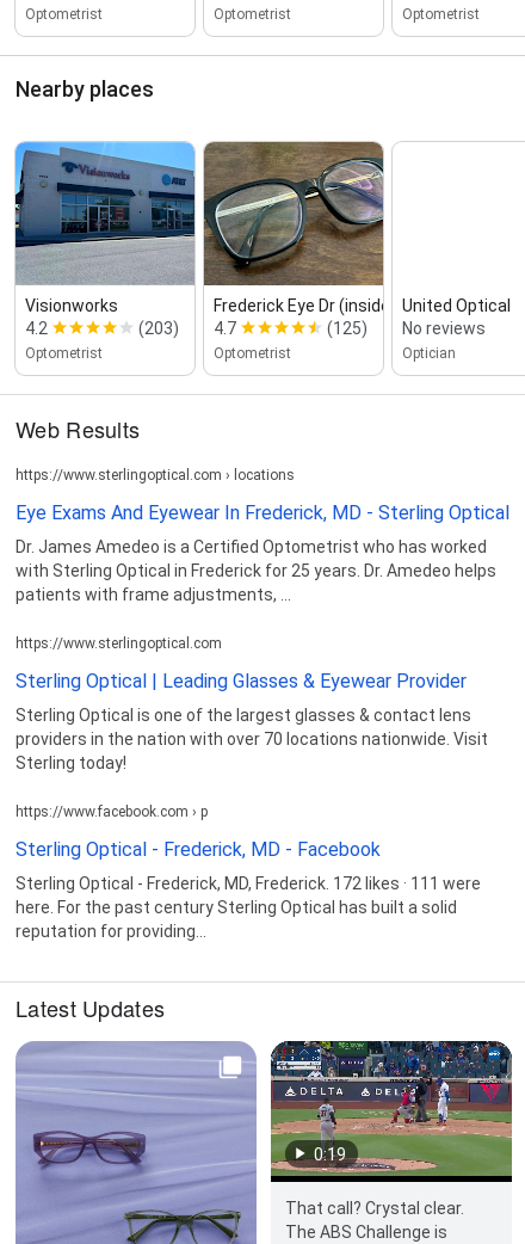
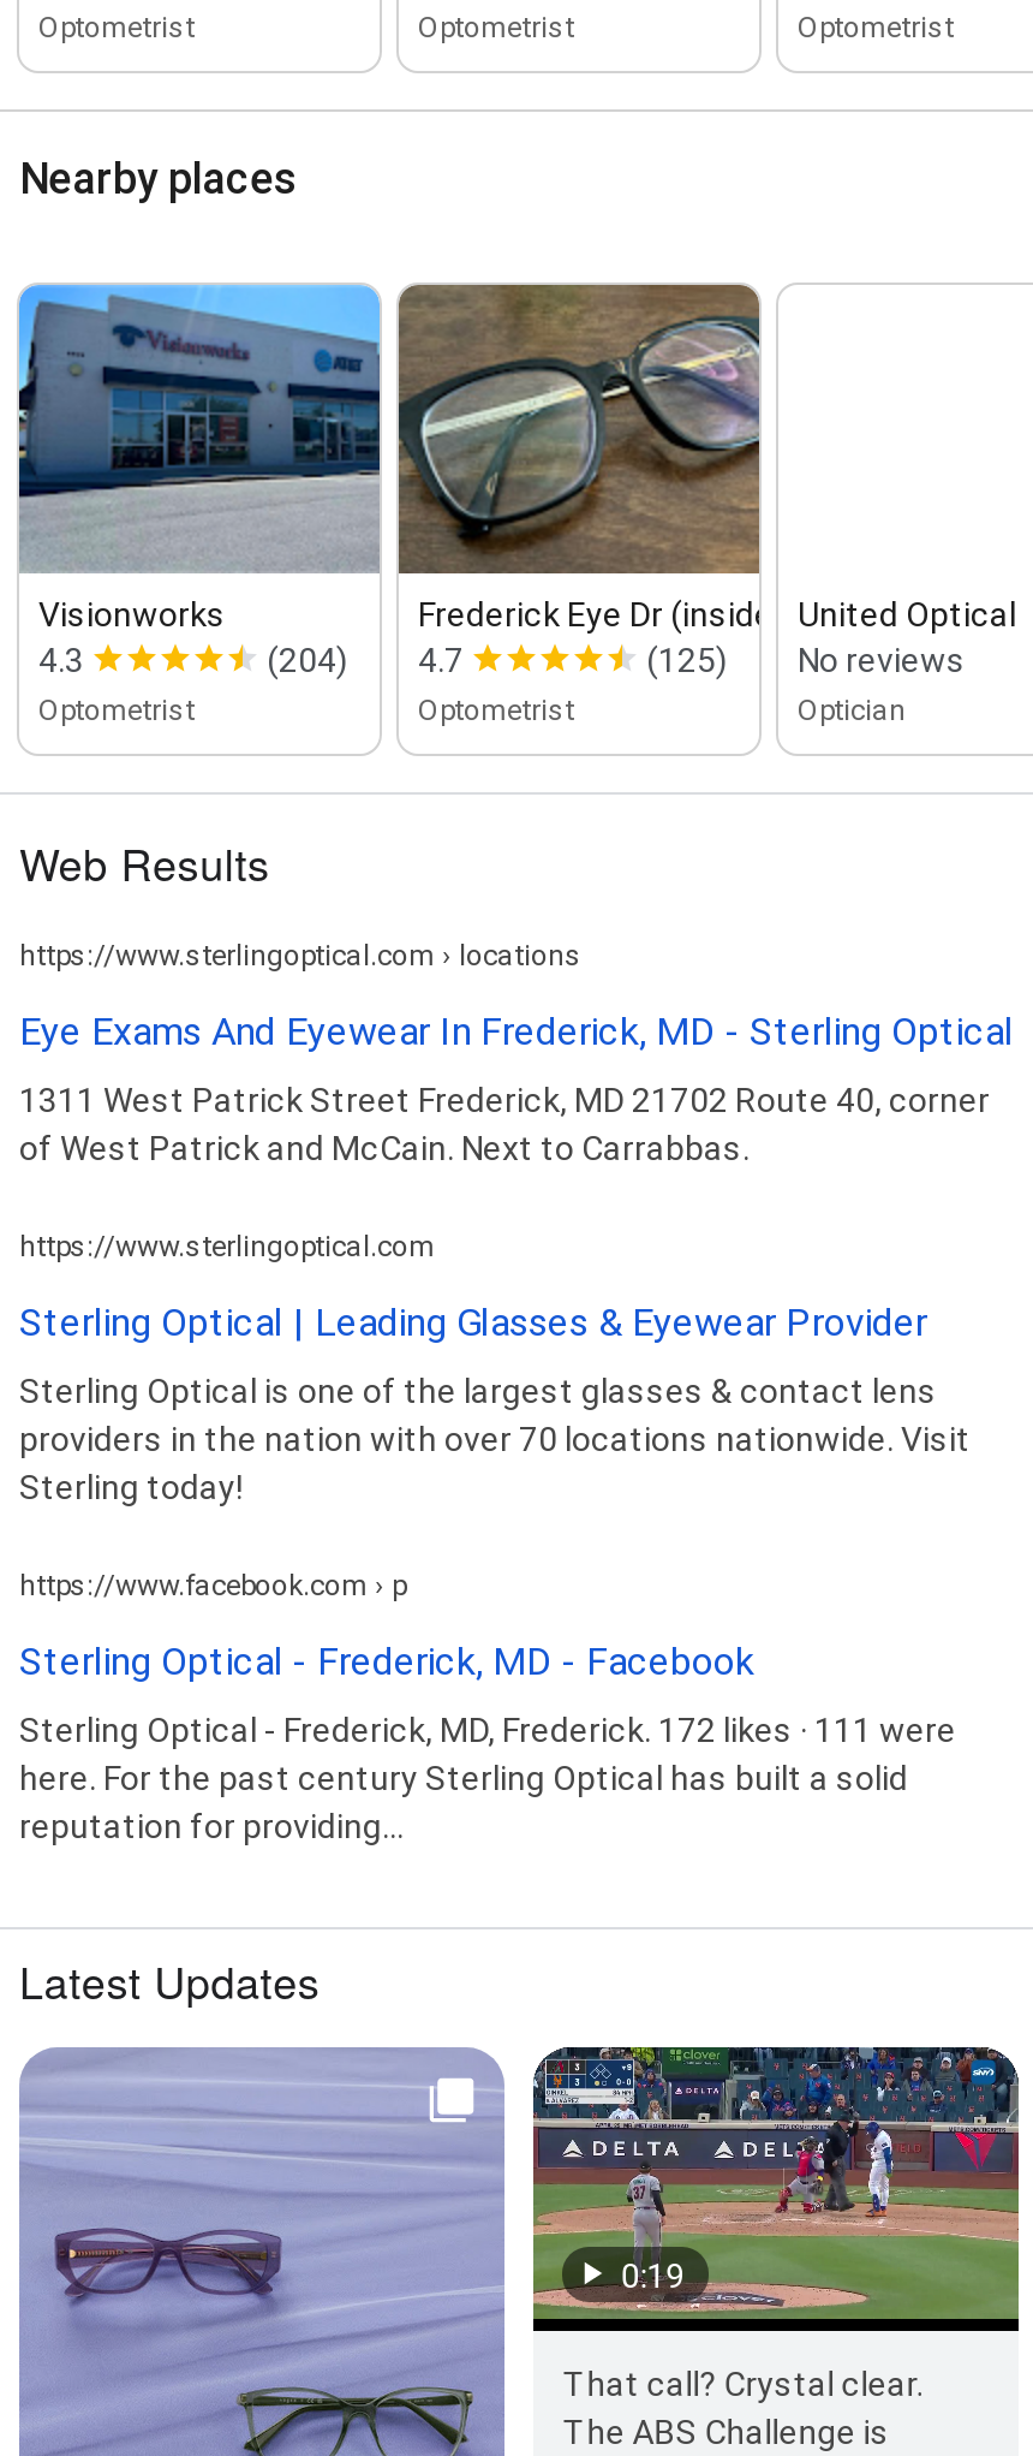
- 4.2
+ 4.3

- (203) 4.7
+ (204) 4.7

- Dr. James Amedeo is a Certified Optometrist who has worked
- with Sterling Optical in Frederick for 25 years. Dr. Amedeo helps
- patients with frame adjustments, ...
+ 1311 West Patrick Street Frederick, MD 21702 Route 40, corner
+ of West Patrick and McCain. Next to Carrabbas.
